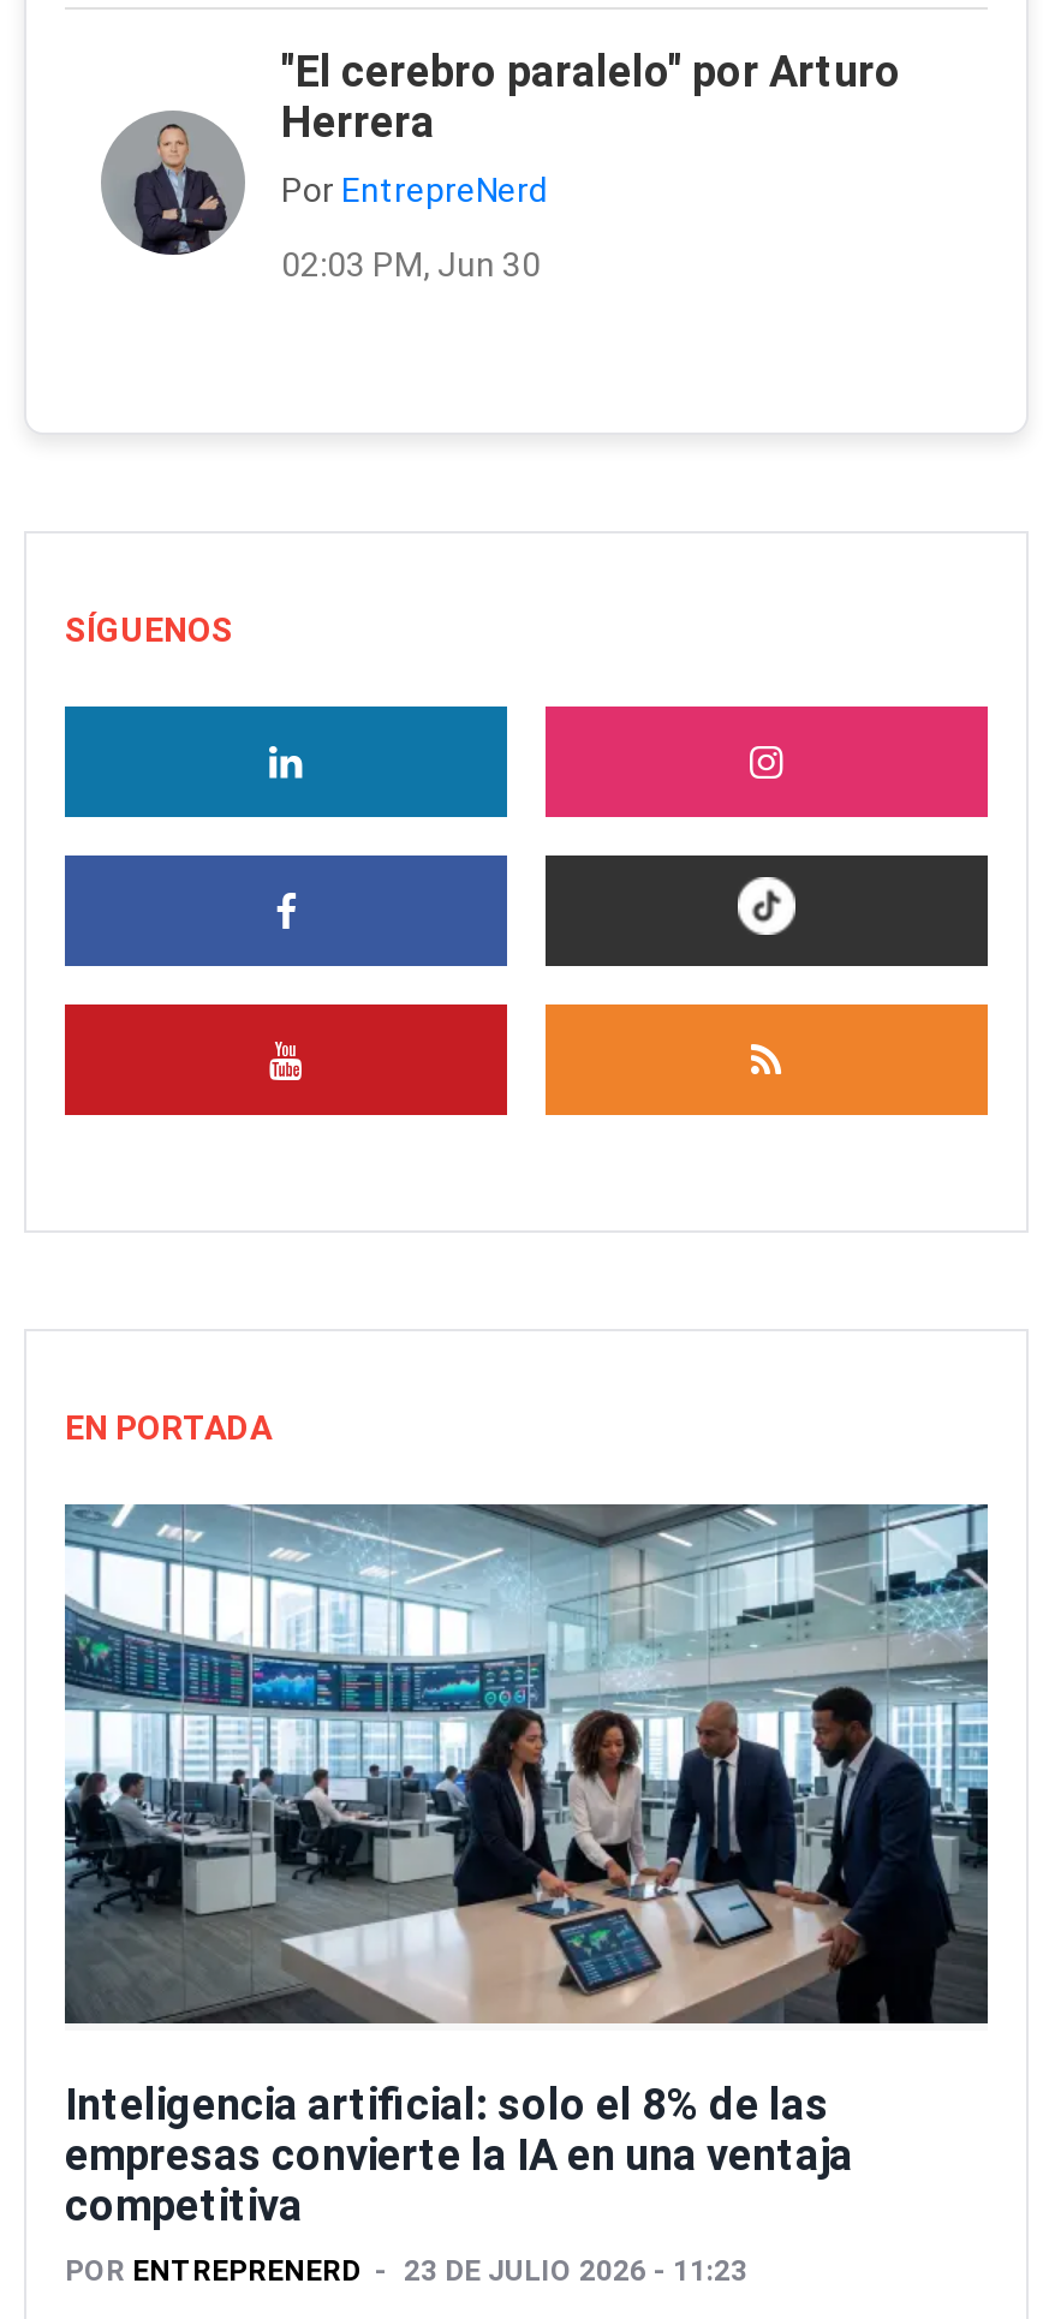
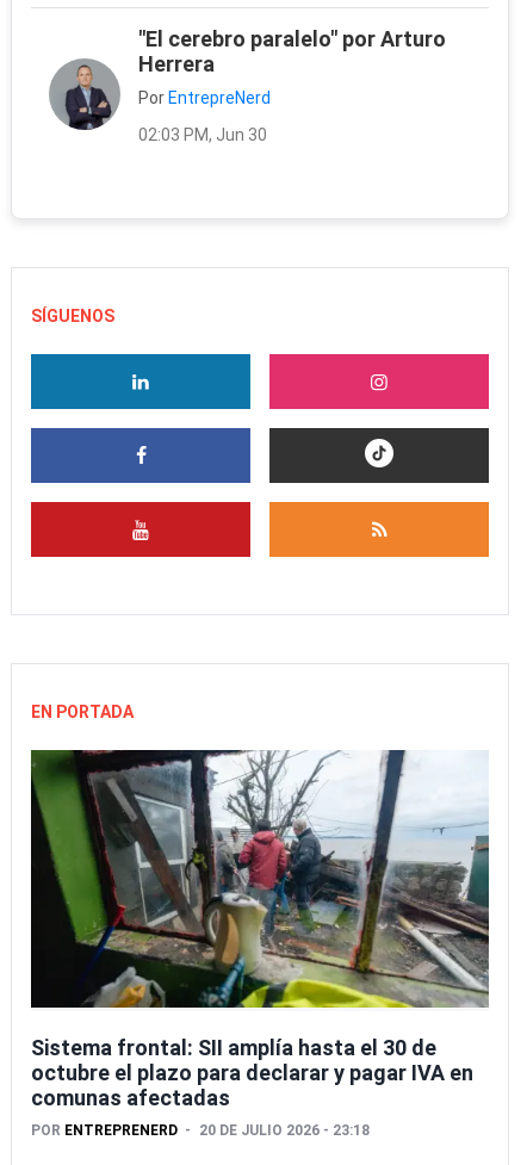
- [image]
- Inteligencia artificial: solo el 8% de las
- empresas convierte la IA en una ventaja
- competitiva
+ [image]
+ Sistema frontal: SII amplía hasta el 30 de
+ octubre el plazo para declarar y pagar IVA en
+ comunas afectadas

- POR ENTREPRENERD 23 DE JULIO 2026 - 11:23
+ POR ENTREPRENERD 20 DE JULIO 2026 - 23:18
